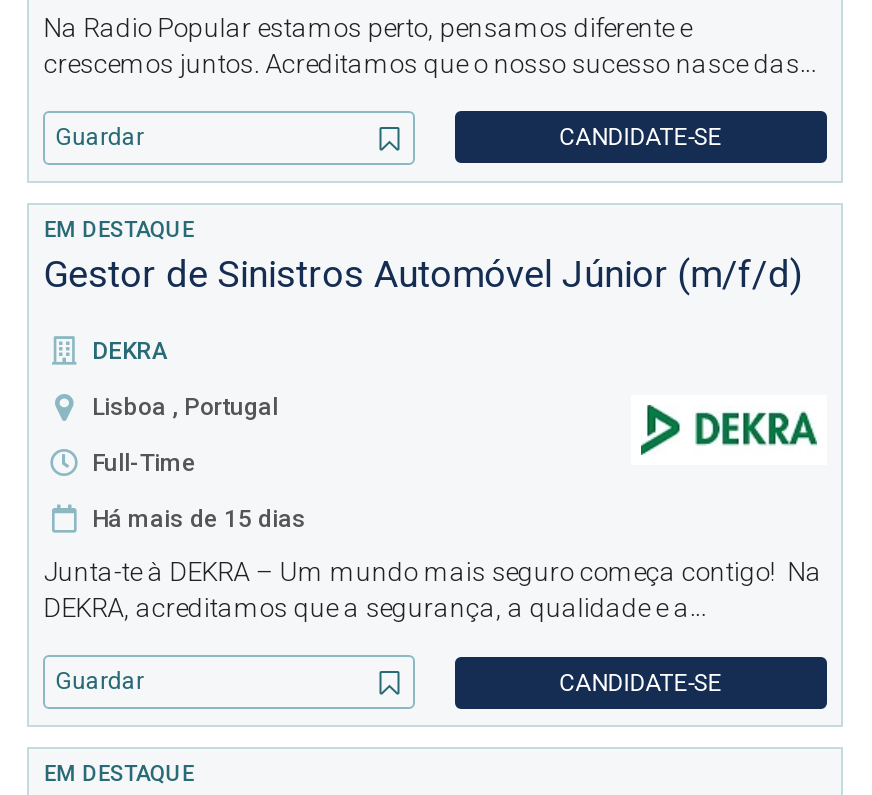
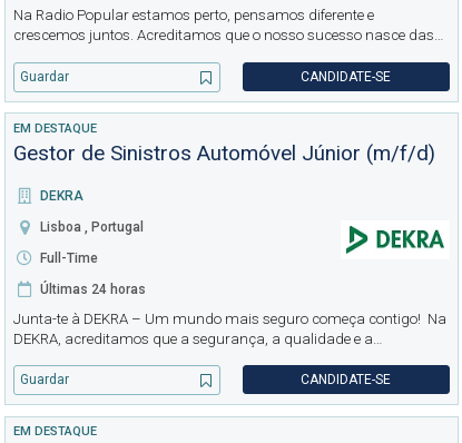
- Há mais de 15 dias
+ Últimas 24 horas
